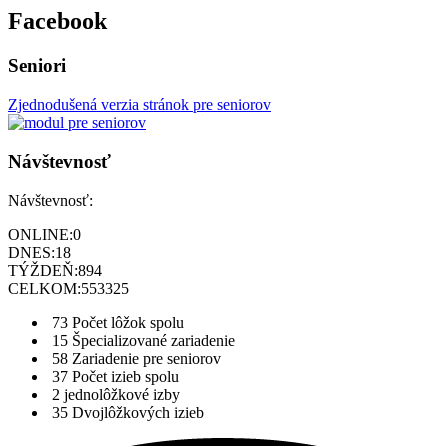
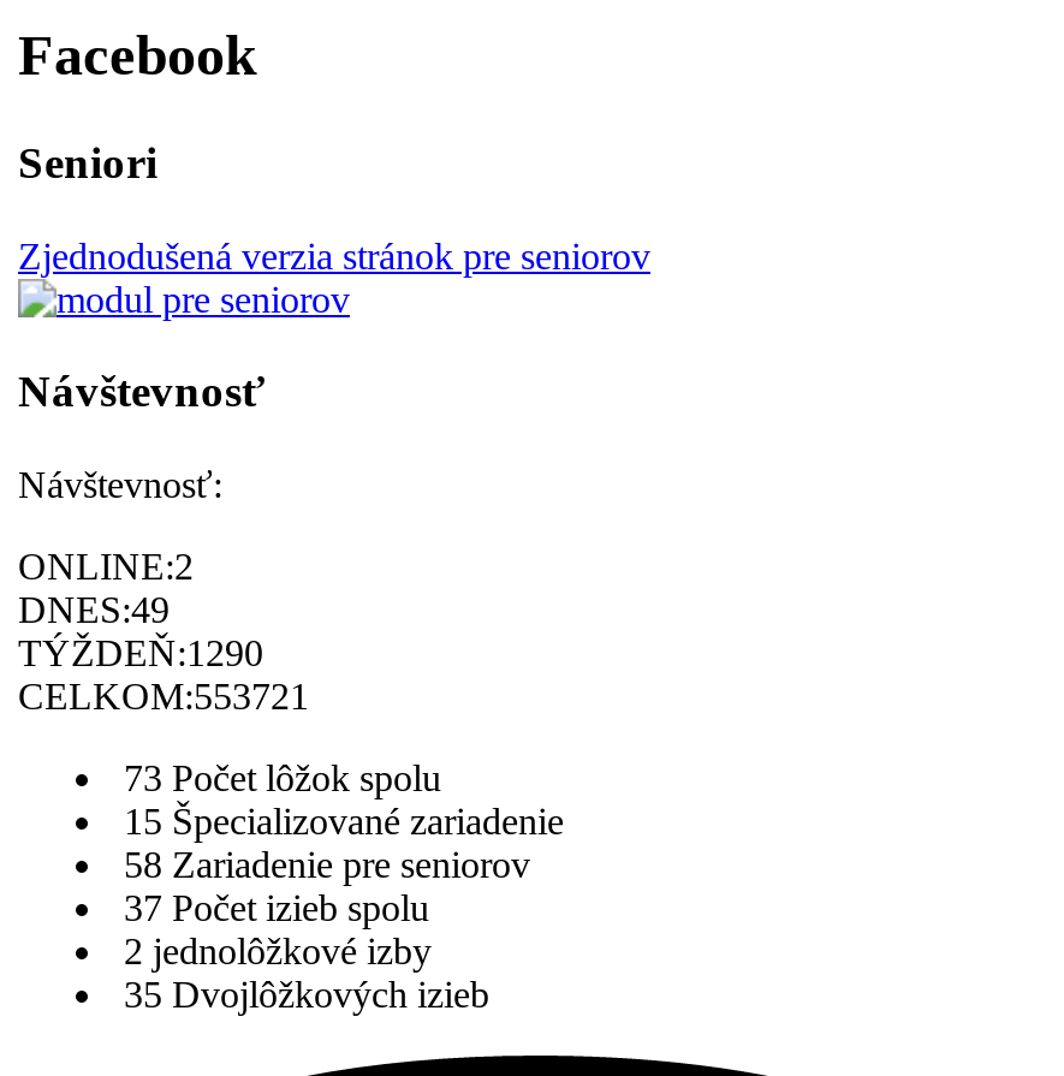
- ONLINE:0
+ ONLINE:2

- DNES:18
+ DNES:49

- TÝŽDEŇ:894
+ TÝŽDEŇ:1290

- CELKOM:553325
+ CELKOM:553721
